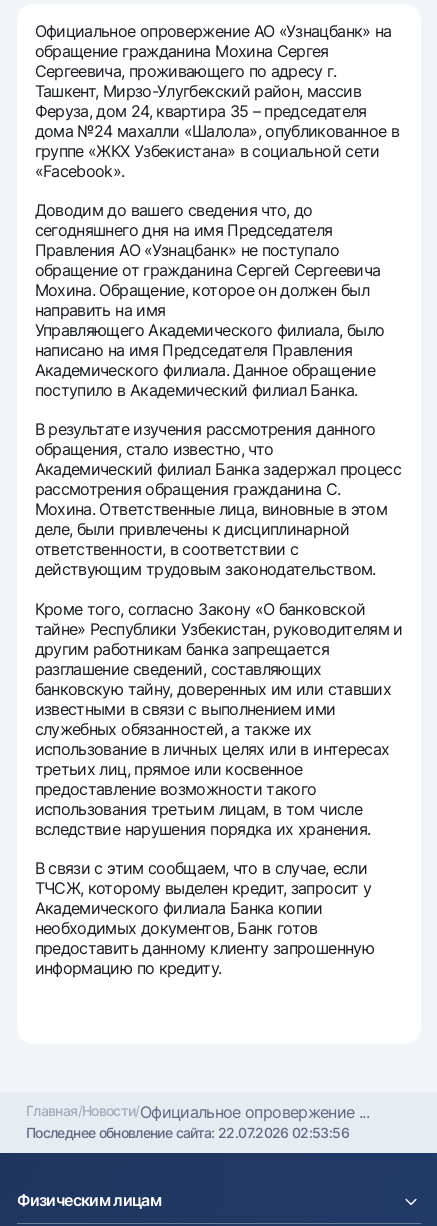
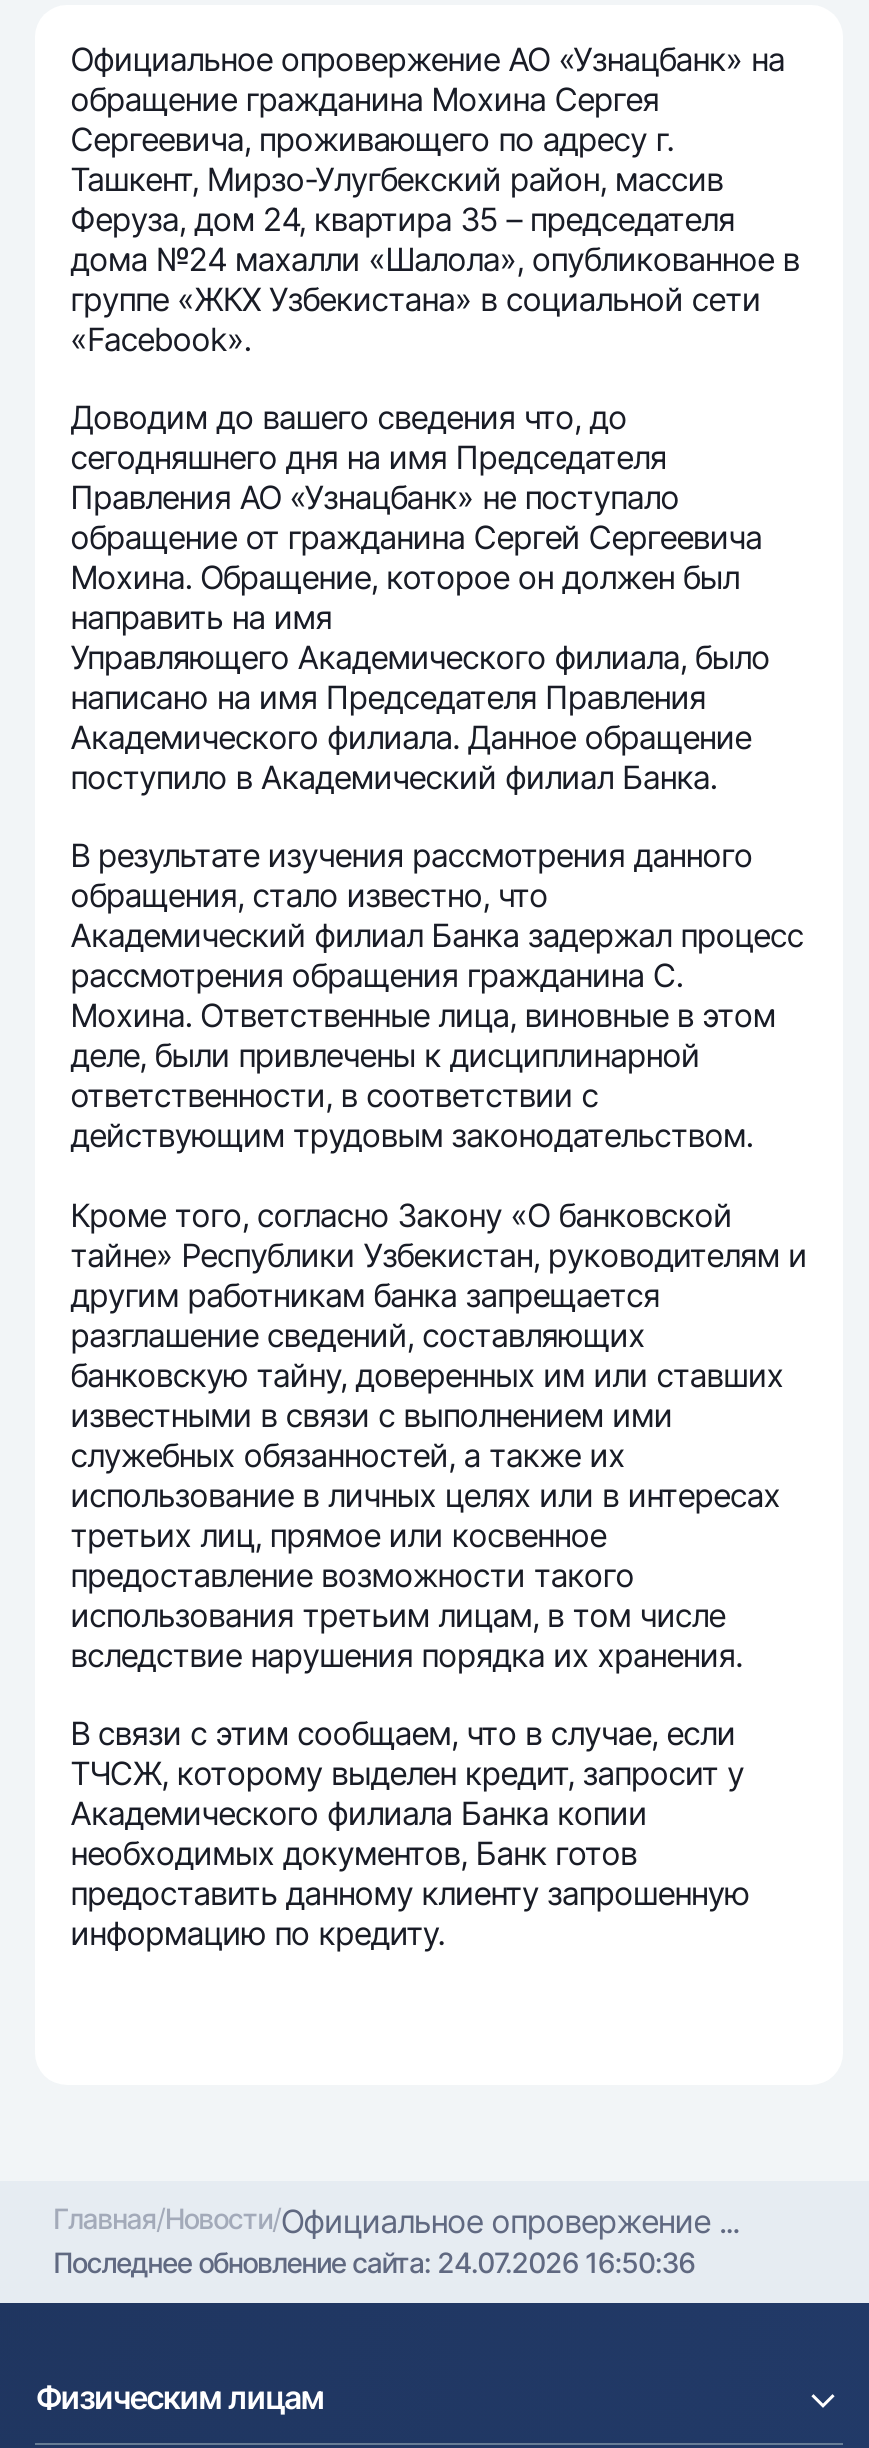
- Последнее обновление сайта: 22.07.2026 02:53:56
+ Последнее обновление сайта: 24.07.2026 16:50:36
